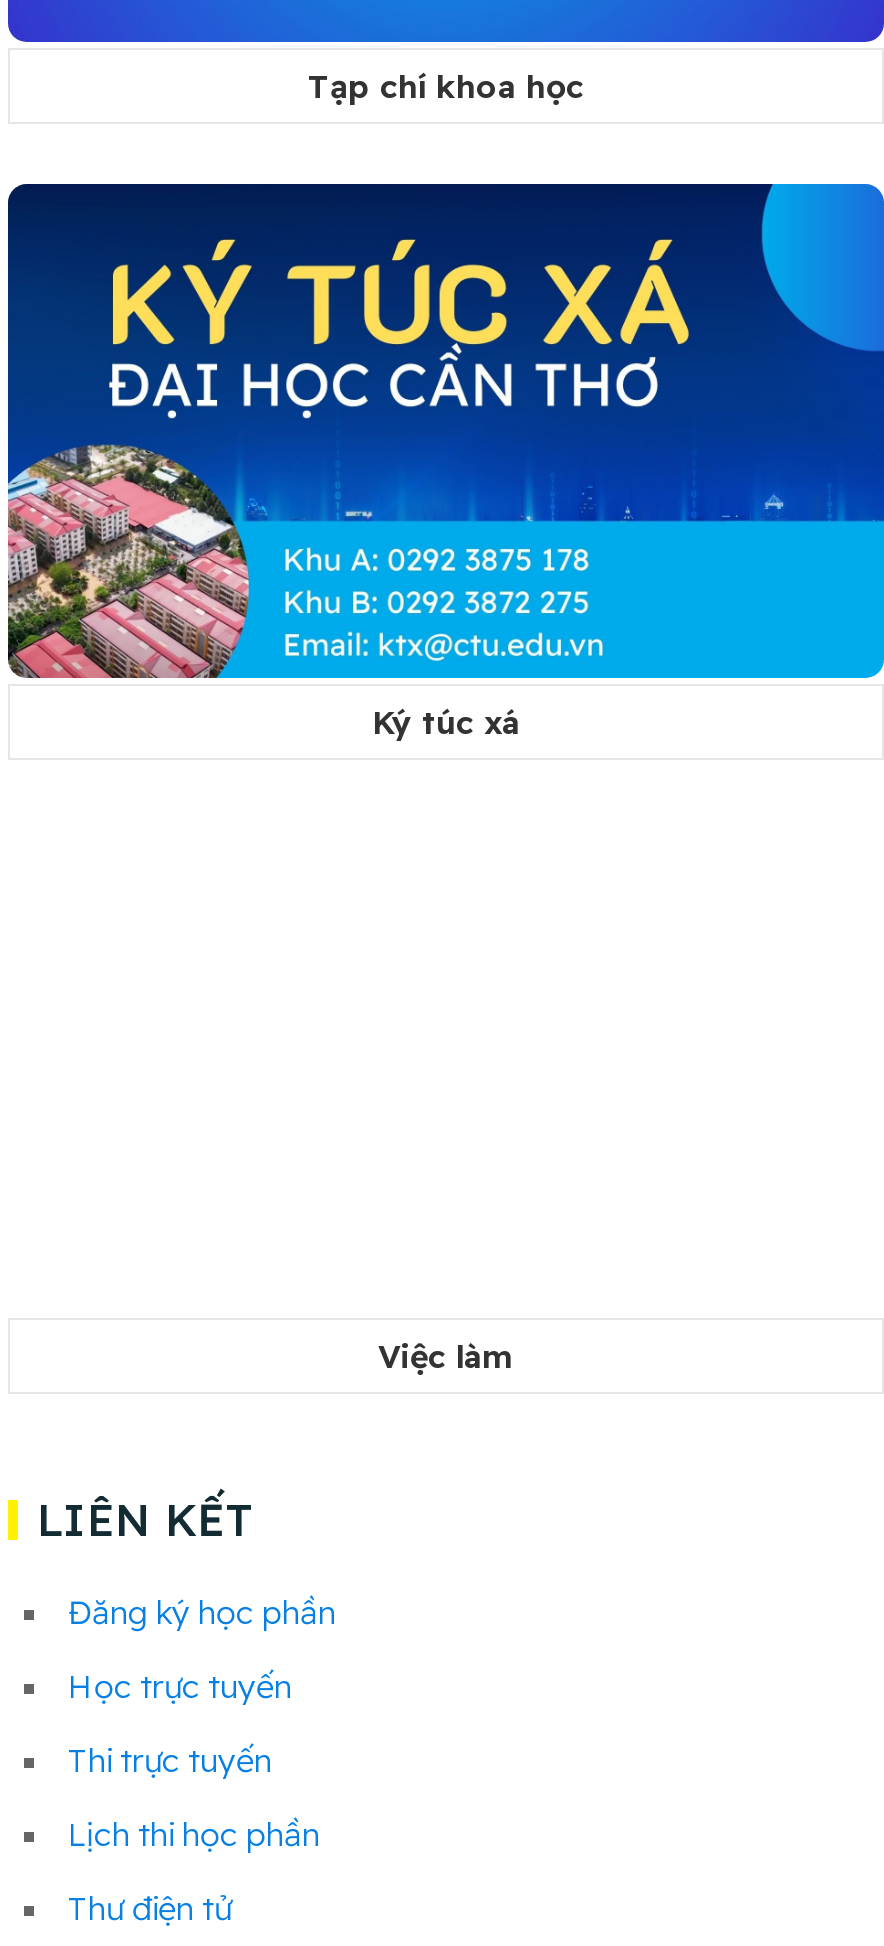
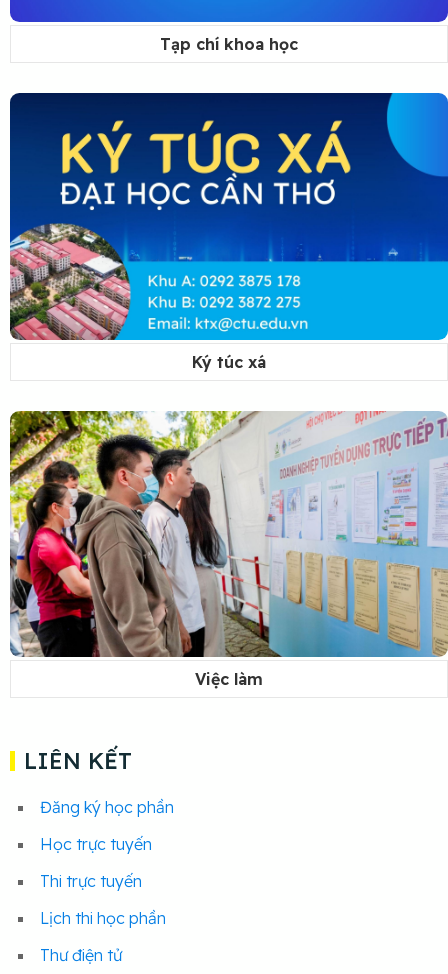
+ [image]
